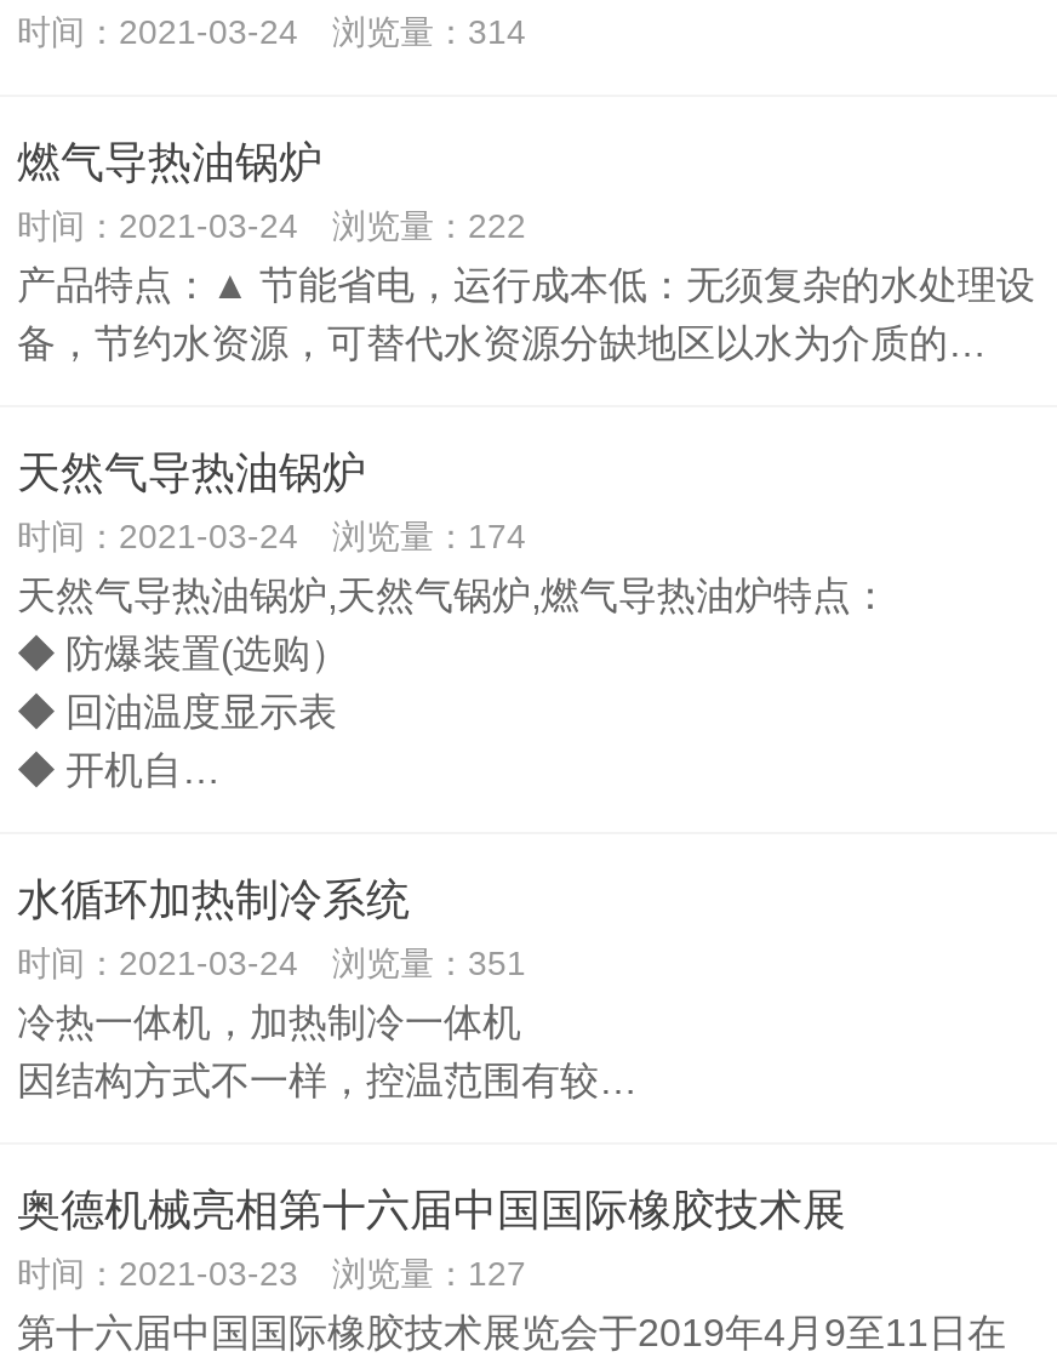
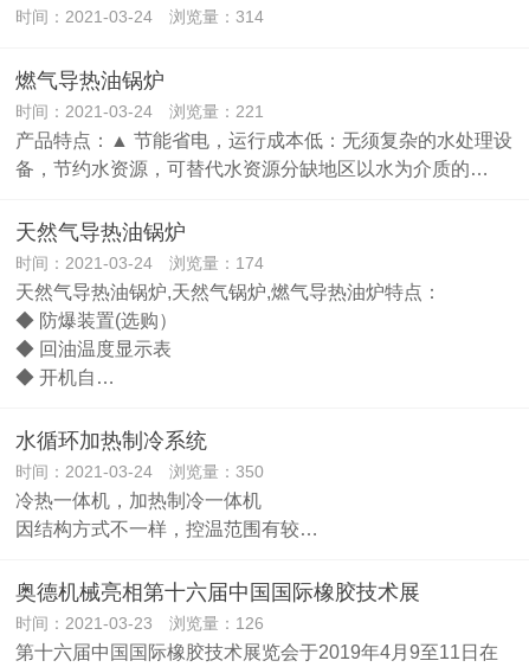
- 时间：2021-03-24 浏览量：222
+ 时间：2021-03-24 浏览量：221

- 时间：2021-03-24 浏览量：351
+ 时间：2021-03-24 浏览量：350

- 时间：2021-03-23 浏览量：127
+ 时间：2021-03-23 浏览量：126
